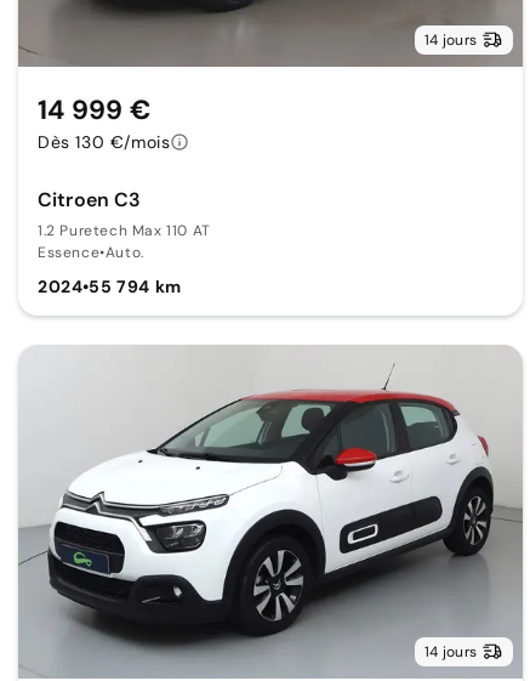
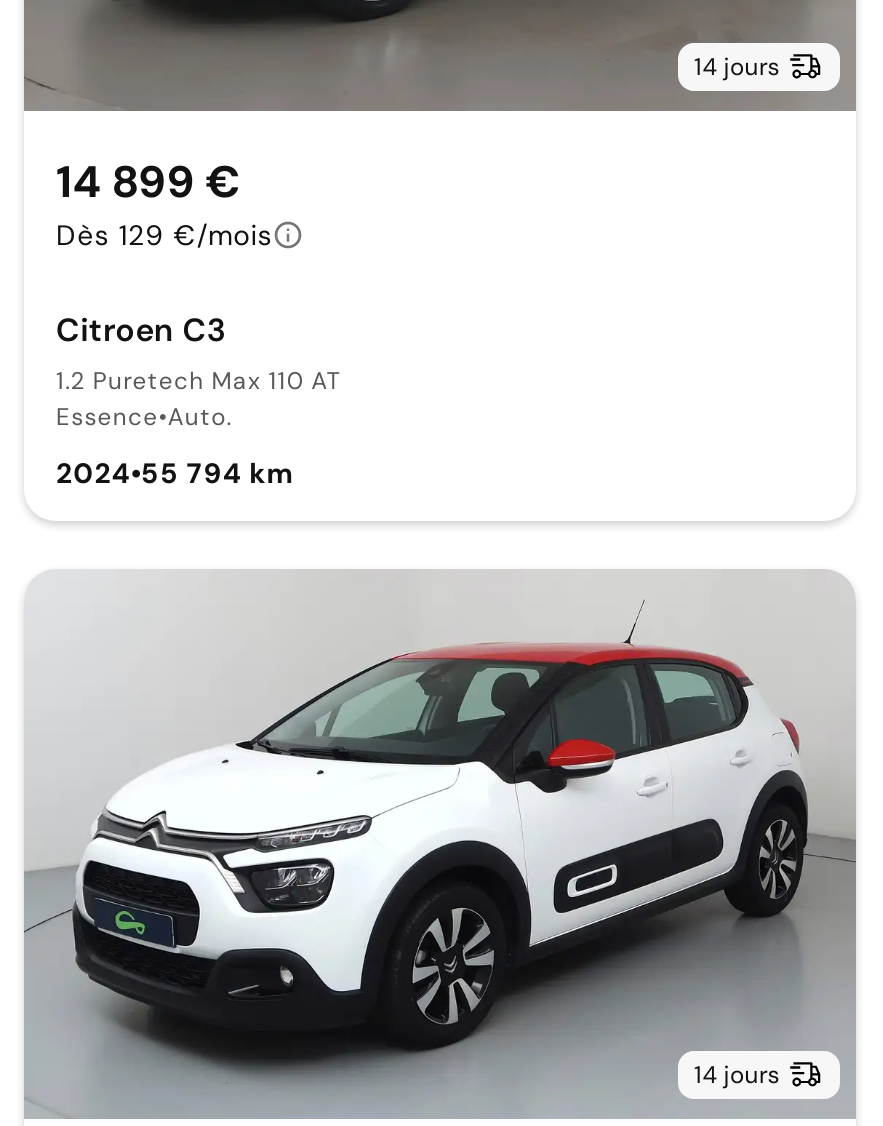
- 14 999 €
+ 14 899 €

- Dès 130 €/mois
+ Dès 129 €/mois
